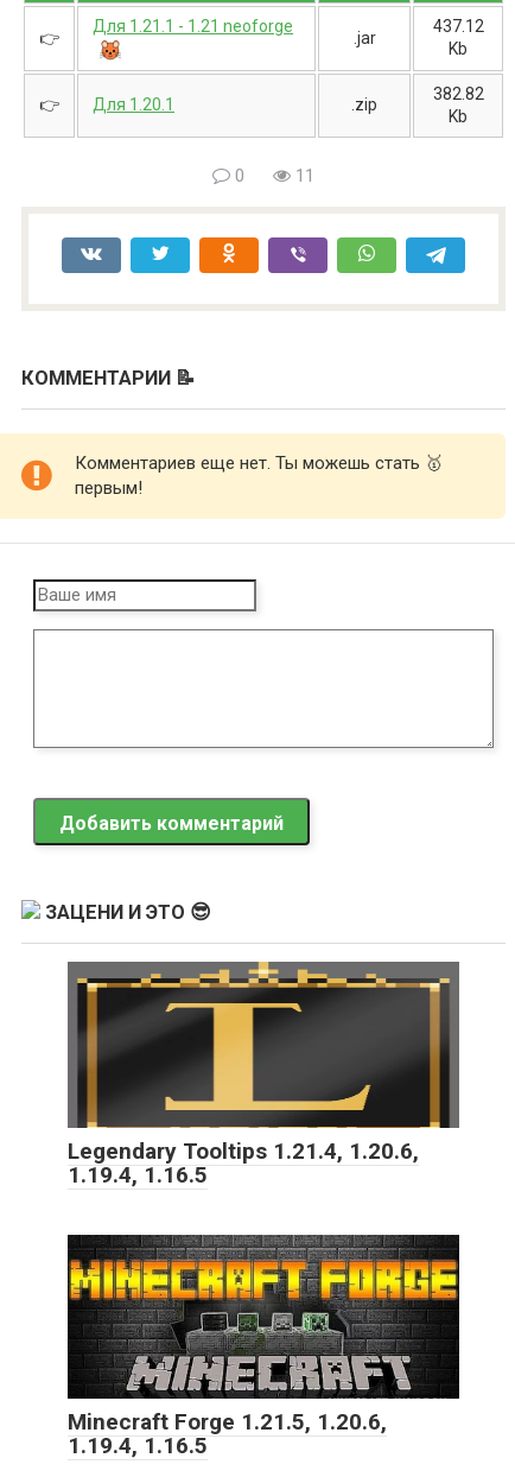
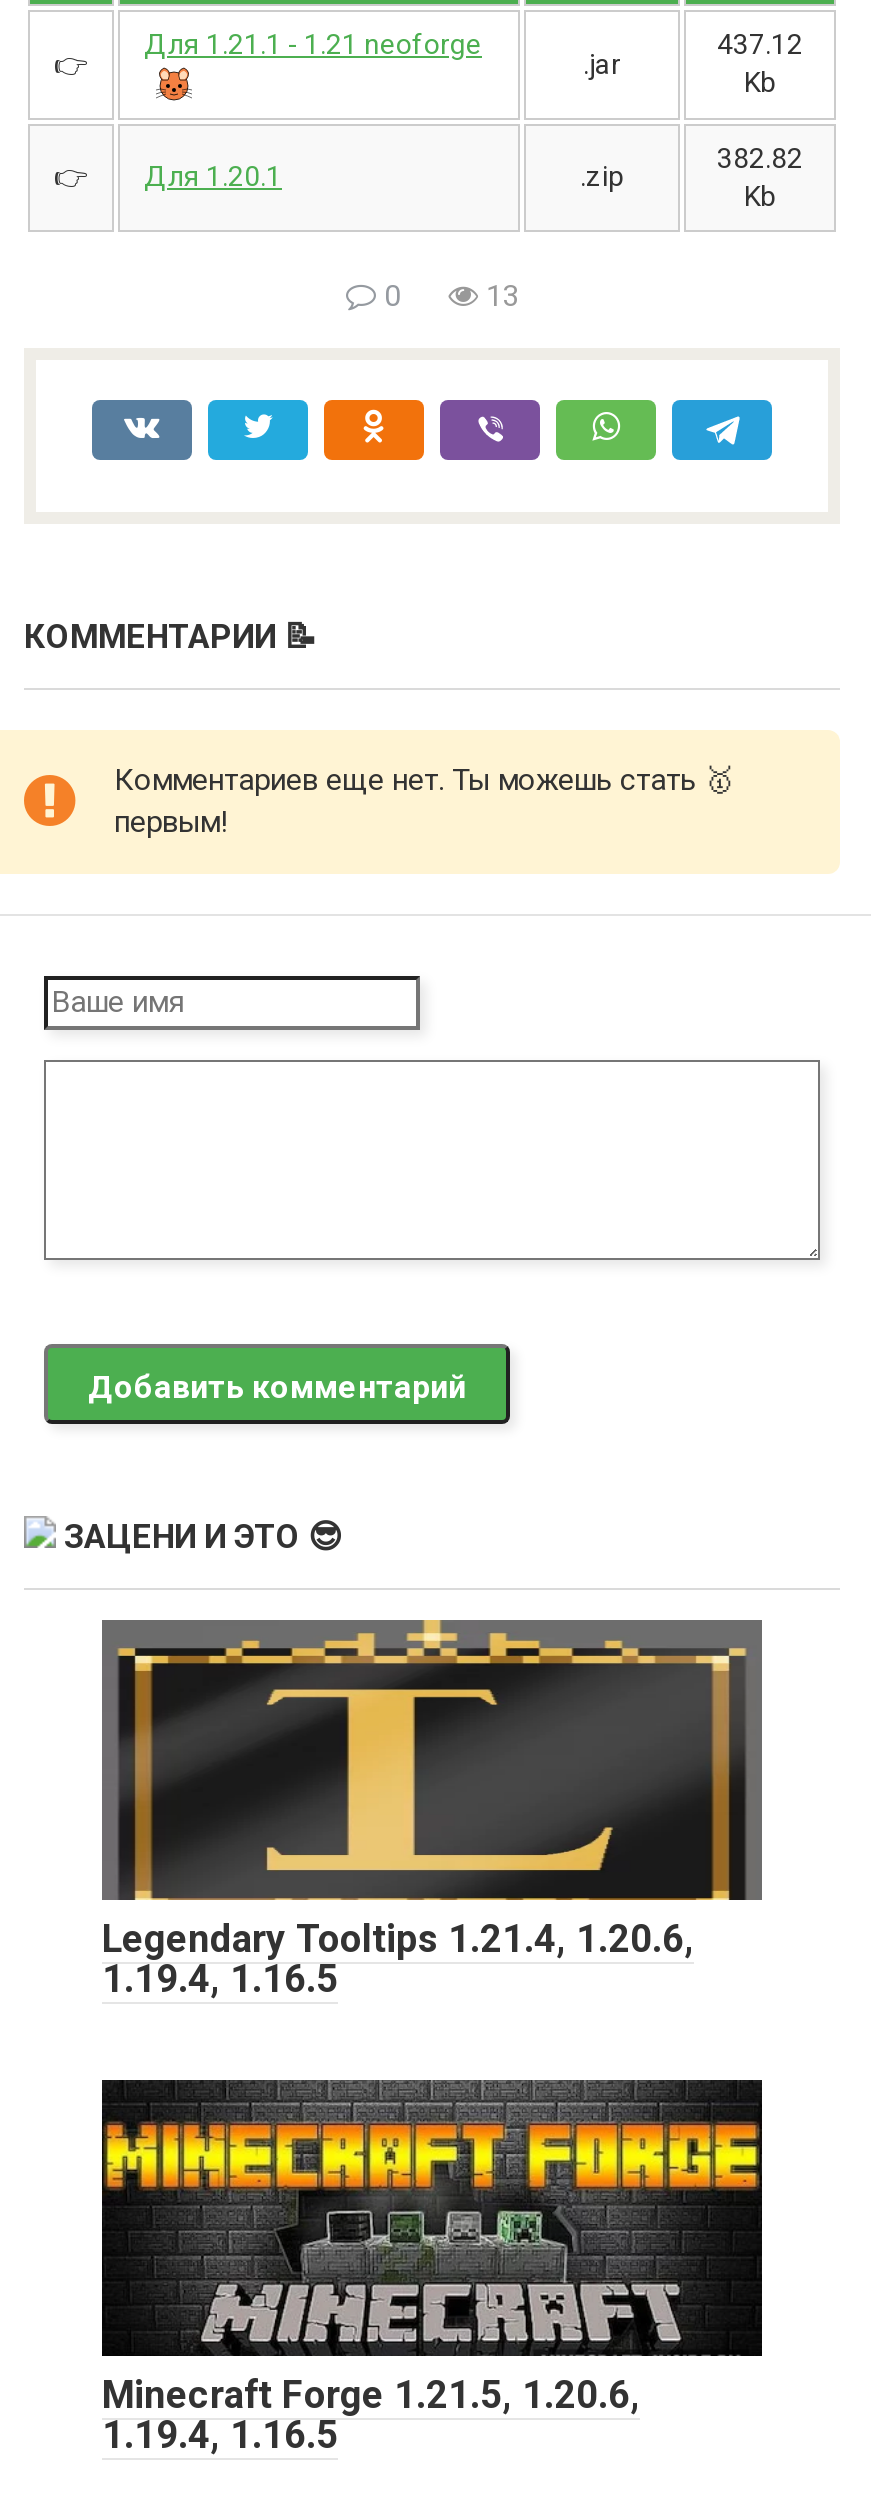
- 11
+ 13
